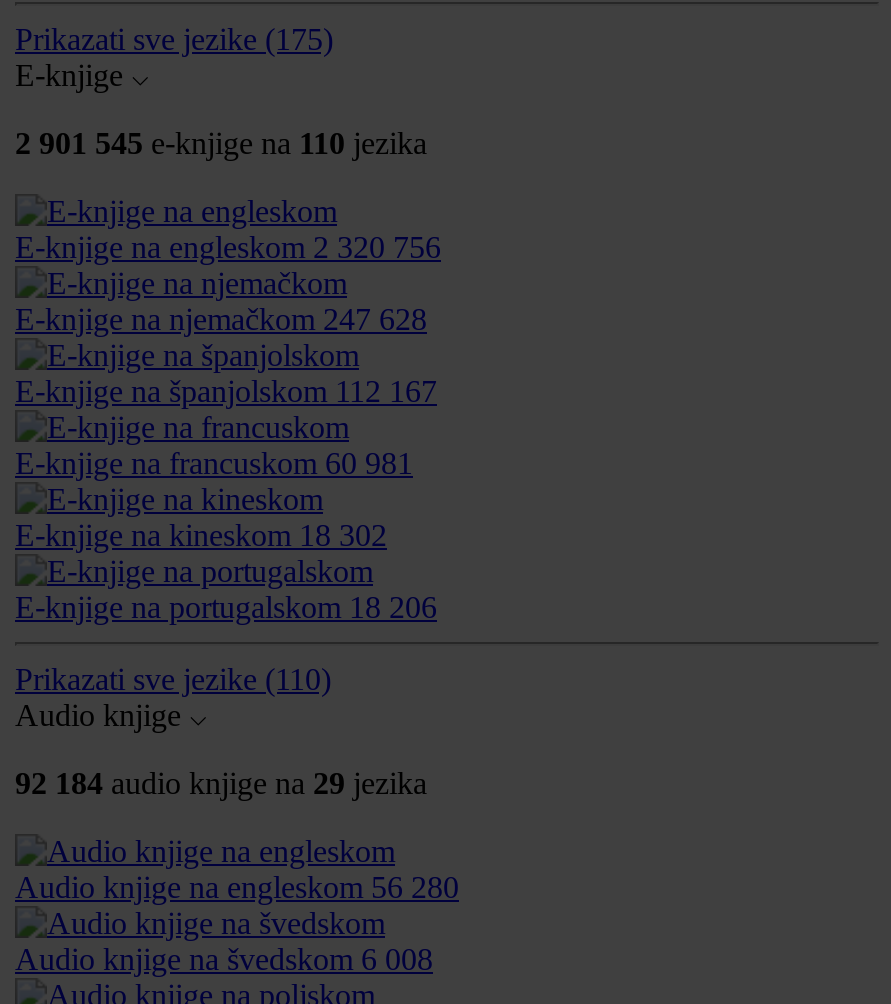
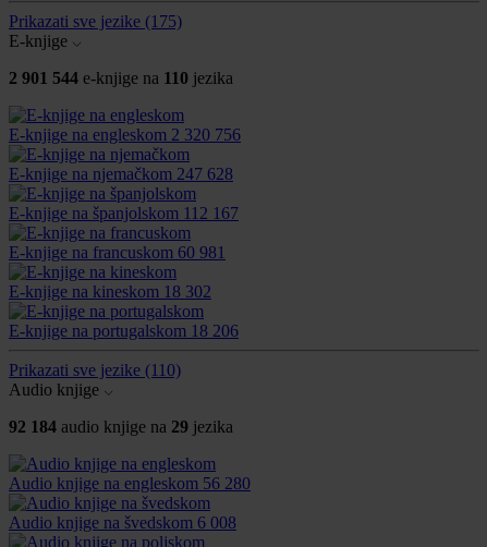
- 2 901 545 e-knjige na 110 jezika
+ 2 901 544 e-knjige na 110 jezika
